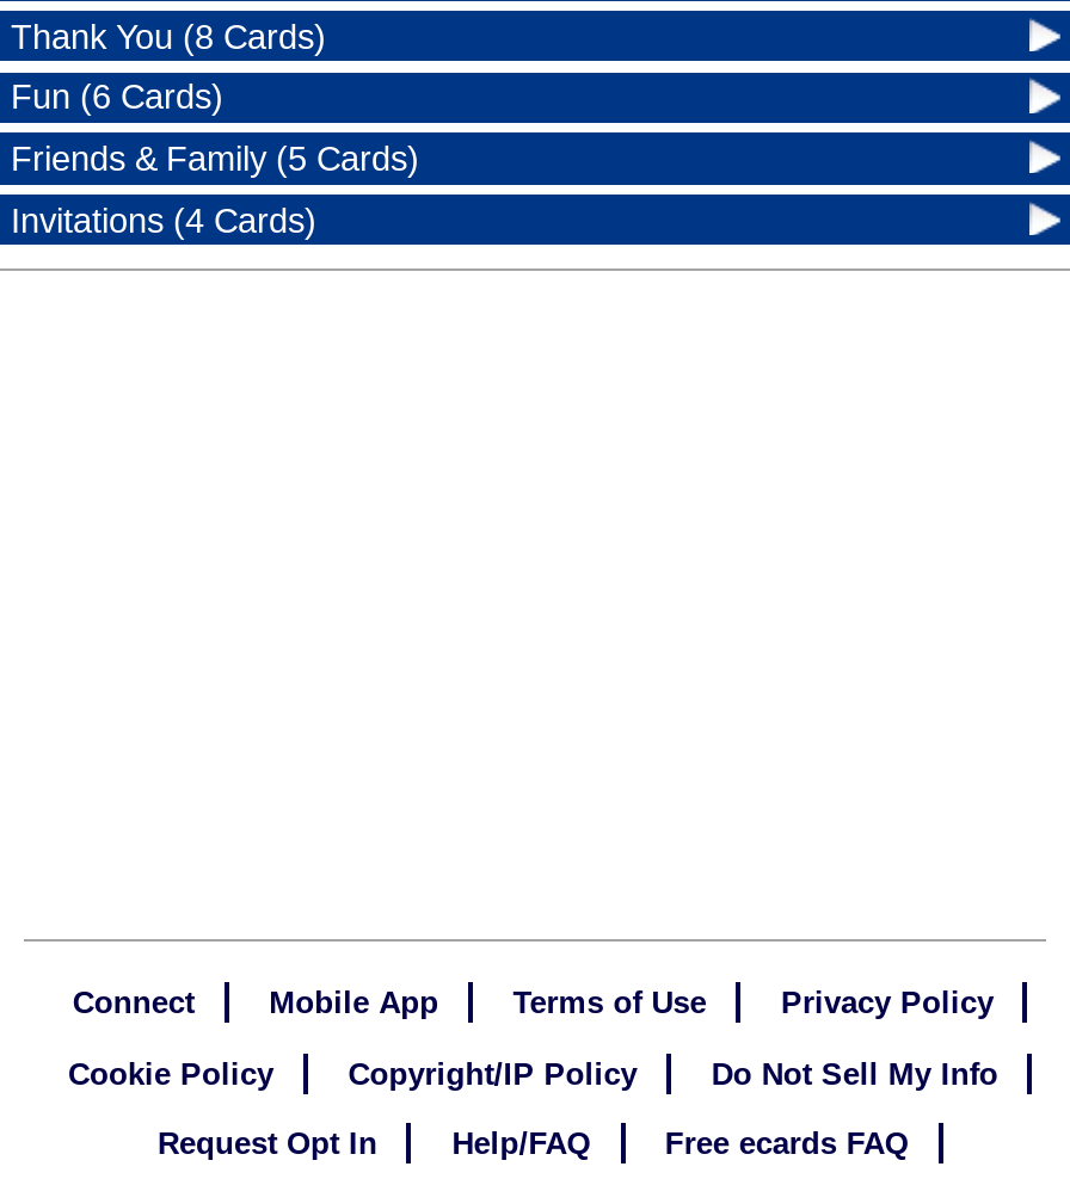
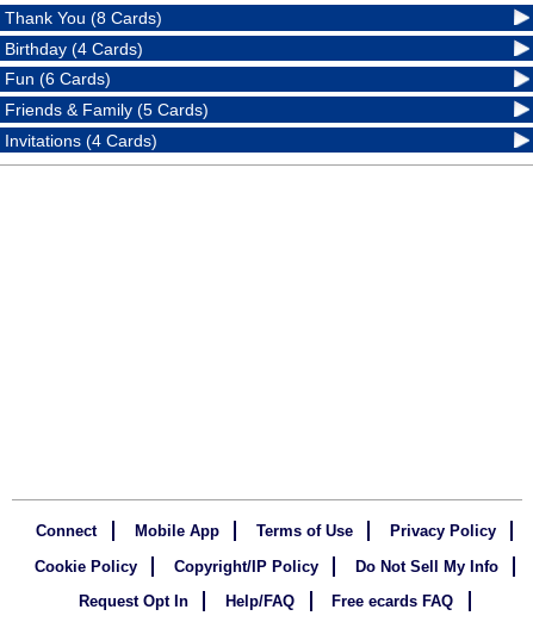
+ Birthday (4 Cards)
